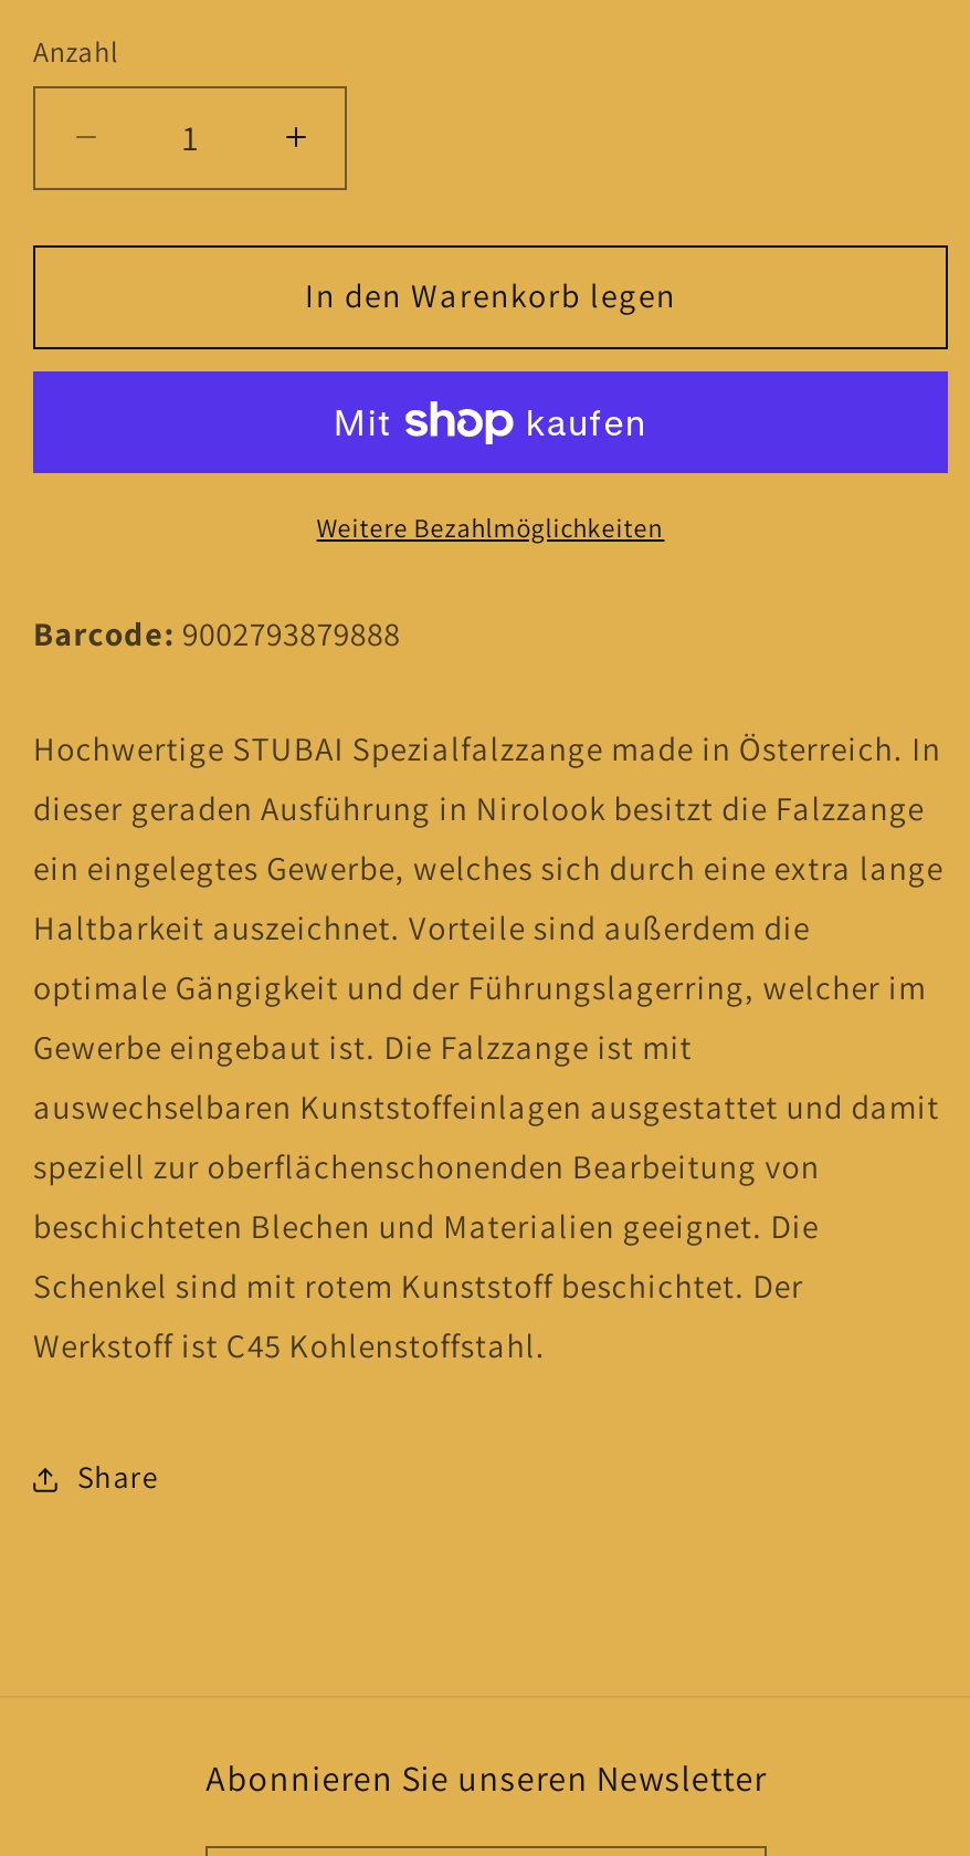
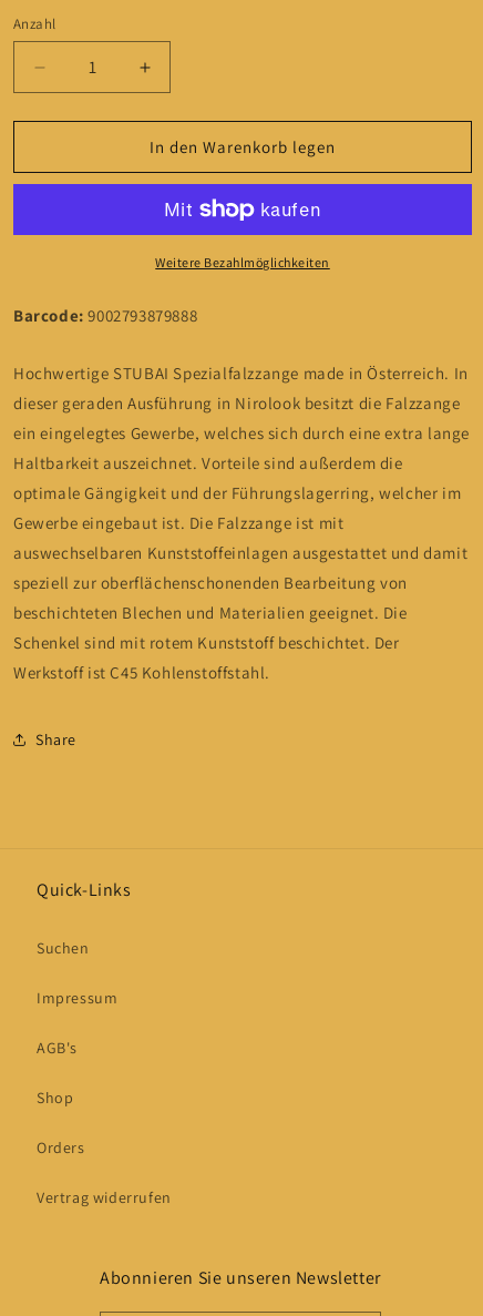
+ Quick-Links
+ Suchen
+ Impressum
+ AGB's
+ Shop
+ Orders
+ Vertrag widerrufen
